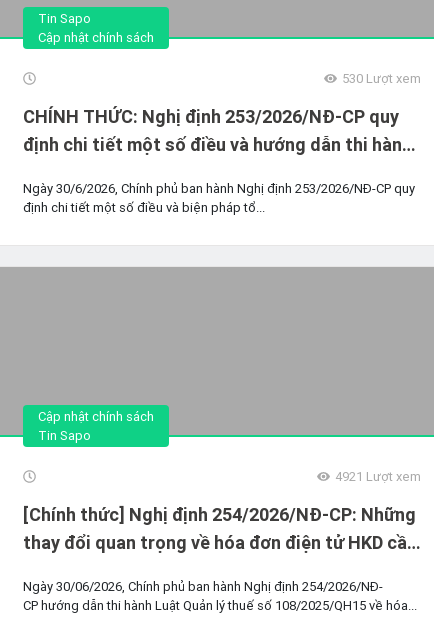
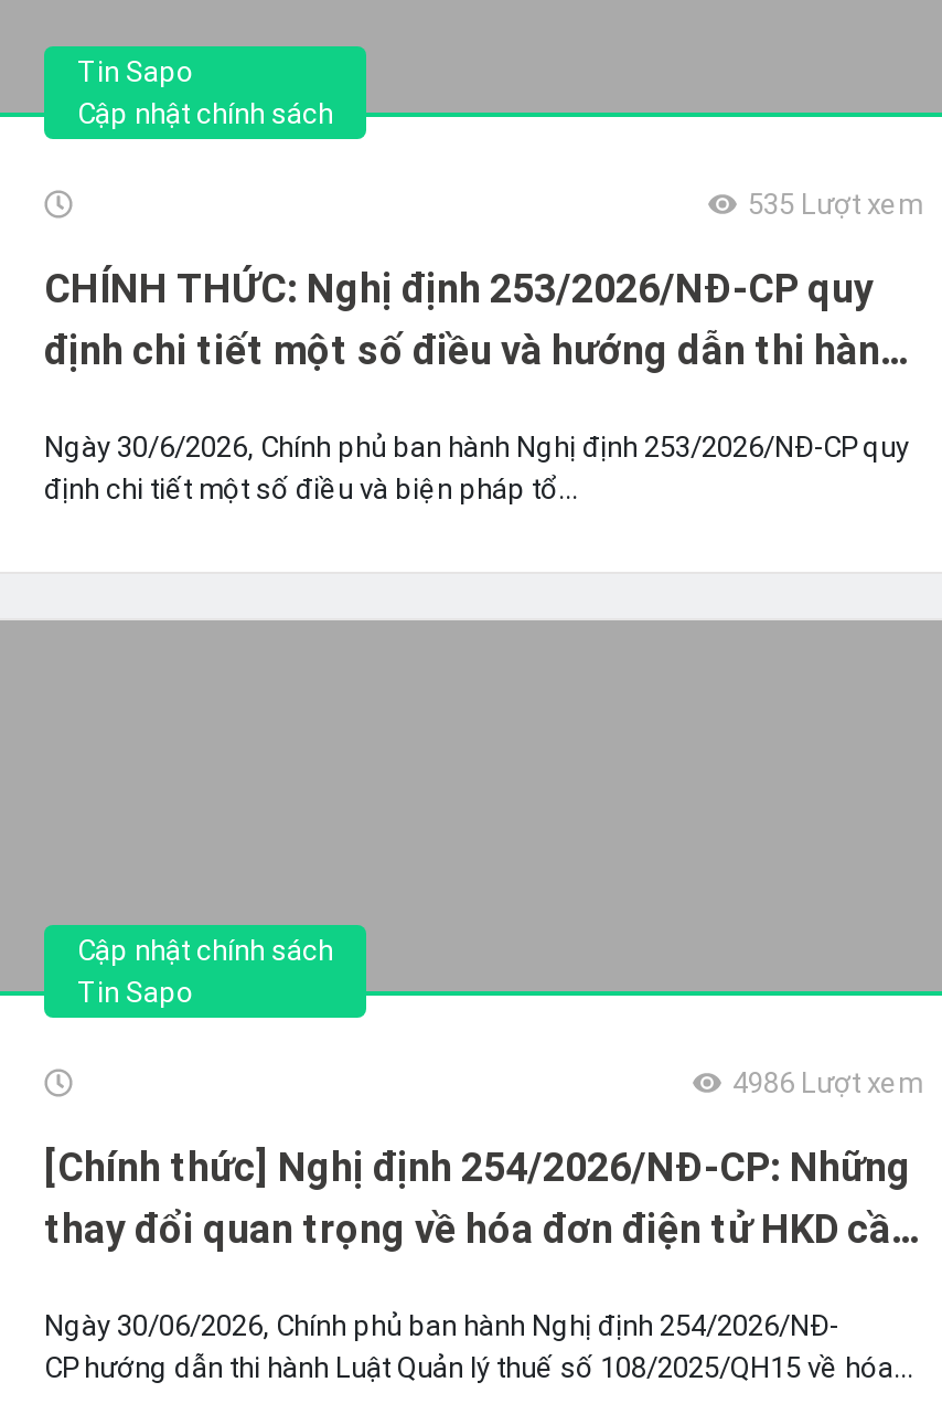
- 530 Lượt xem
+ 535 Lượt xem

- 4921 Lượt xem
+ 4986 Lượt xem
